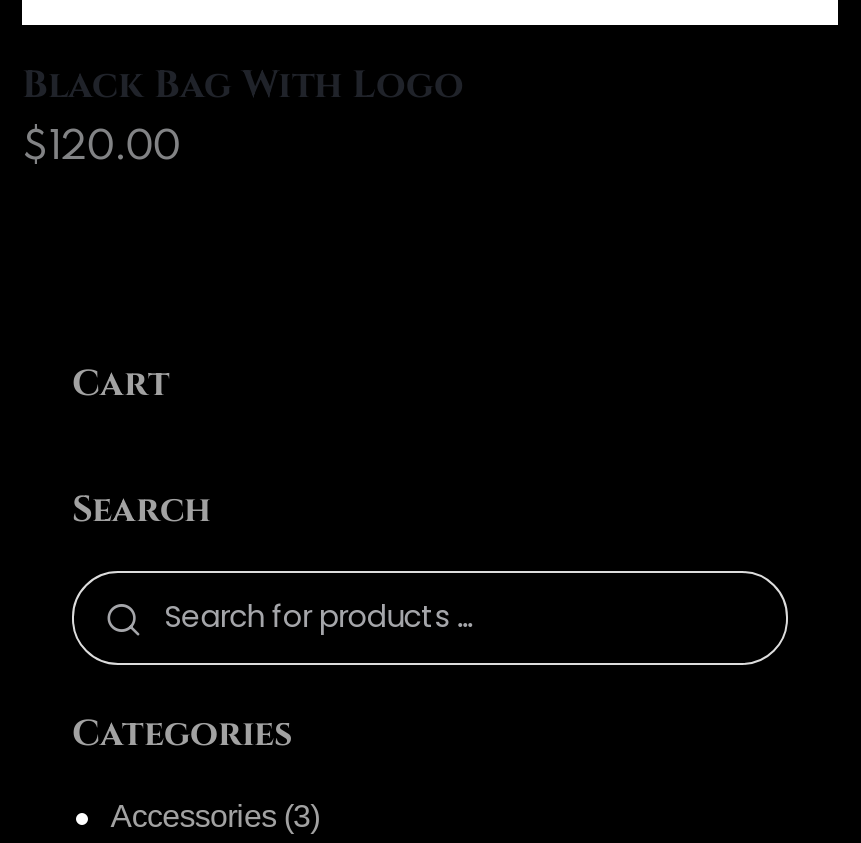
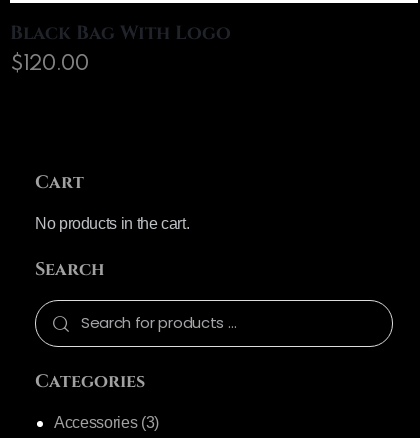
+ No products in the cart.
